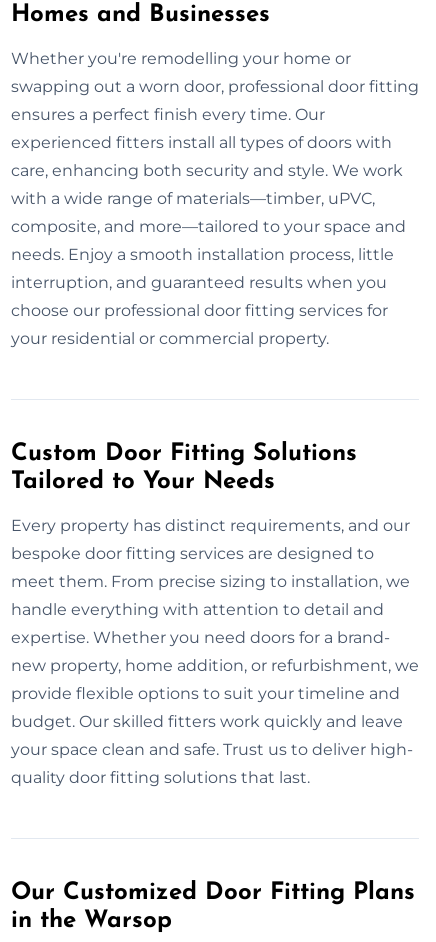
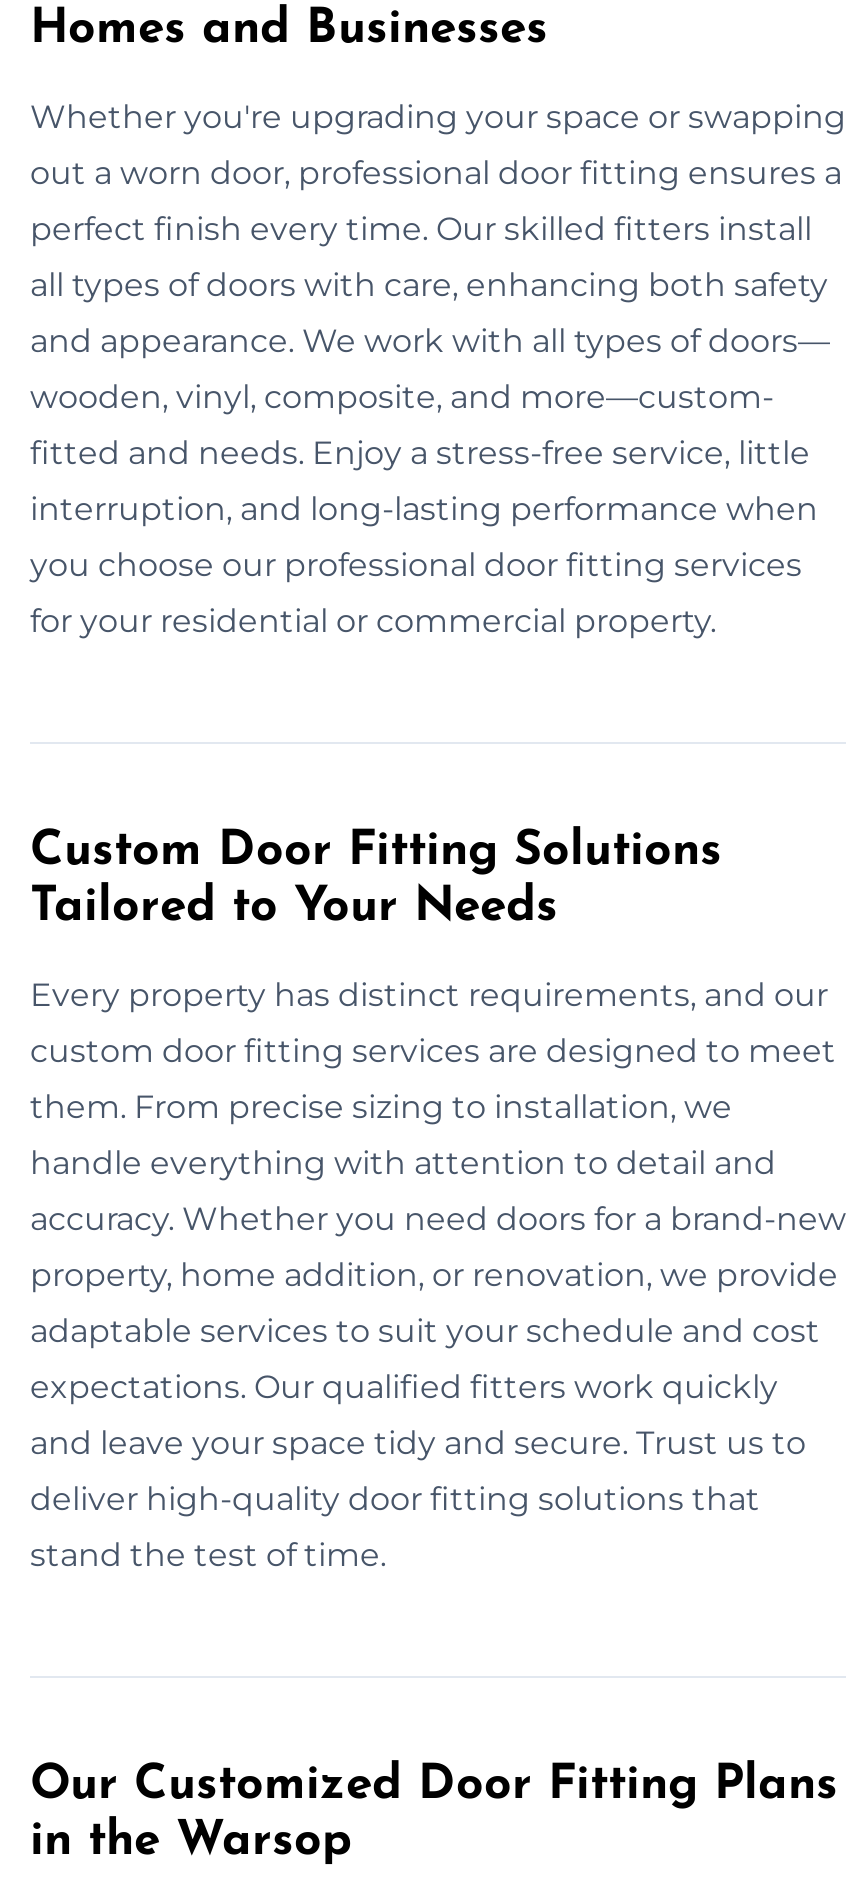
- Whether you're remodelling your home or
- swapping out a worn door, professional door fitting
- ensures a perfect finish every time. Our
- experienced fitters install all types of doors with
- care, enhancing both security and style. We work
- with a wide range of materials—timber, uPVC,
- composite, and more—tailored to your space and
- needs. Enjoy a smooth installation process, little
- interruption, and guaranteed results when you
- choose our professional door fitting services for
- your residential or commercial property.
+ Whether you're upgrading your space or swapping
+ out a worn door, professional door fitting ensures a
+ perfect finish every time. Our skilled fitters install
+ all types of doors with care, enhancing both safety
+ and appearance. We work with all types of doors—
+ wooden, vinyl, composite, and more—custom-
+ fitted and needs. Enjoy a stress-free service, little
+ interruption, and long-lasting performance when
+ you choose our professional door fitting services
+ for your residential or commercial property.

moved up: Custom Door Fitting Solutions | Tailored to Your Needs | Every property has distinct requirements, and our

- bespoke door fitting services are designed to
+ custom door fitting services are designed to meet

- meet them. From precise sizing to installation, we
+ them. From precise sizing to installation, we

moved up: handle everything with attention to detail and

- expertise. Whether you need doors for a brand-
- new property, home addition, or refurbishment, we
- provide flexible options to suit your timeline and
- budget. Our skilled fitters work quickly and leave
- your space clean and safe. Trust us to deliver high-
- quality door fitting solutions that last.
+ accuracy. Whether you need doors for a brand-new
+ property, home addition, or renovation, we provide
+ adaptable services to suit your schedule and cost
+ expectations. Our qualified fitters work quickly
+ and leave your space tidy and secure. Trust us to
+ deliver high-quality door fitting solutions that
+ stand the test of time.
